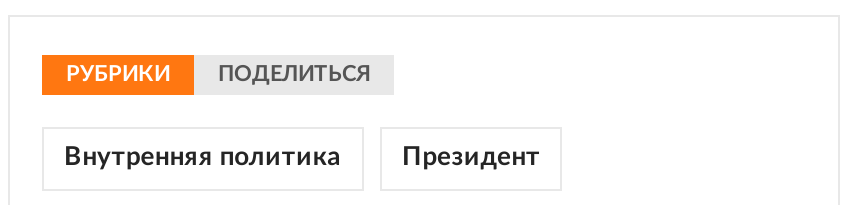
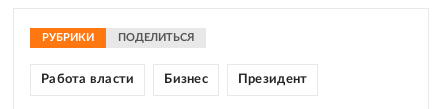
- Внутренняя политика
+ Работа власти
+ Бизнес
